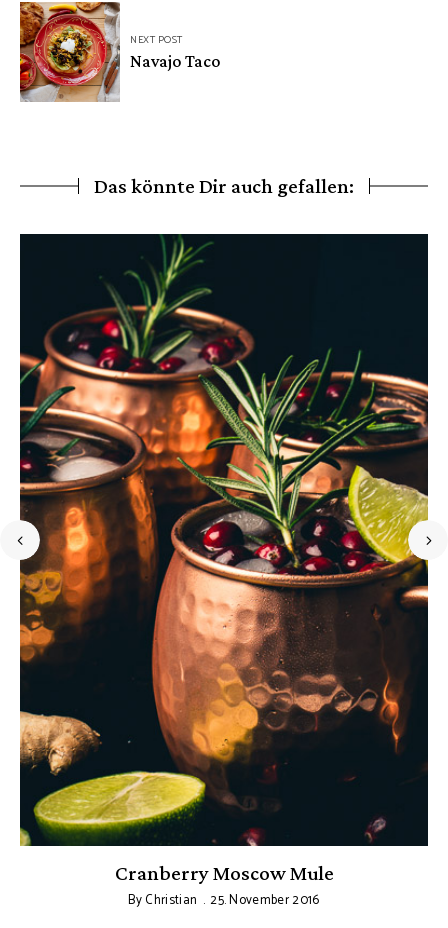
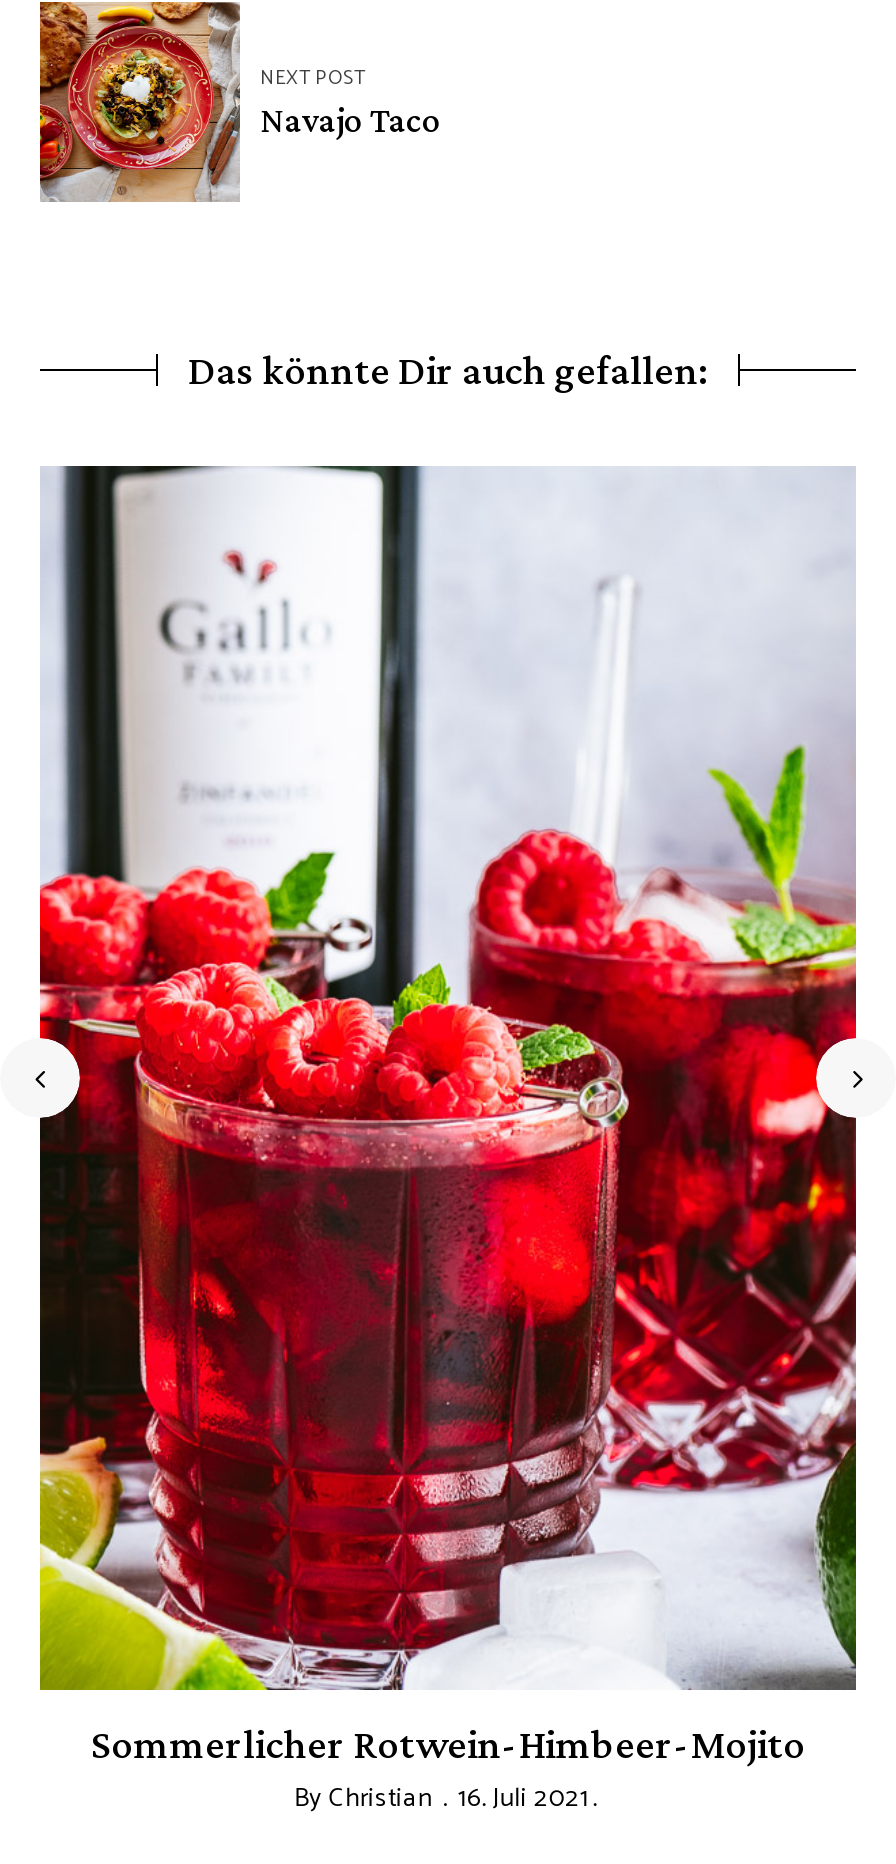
- [image]
- Cranberry Moscow Mule
+ [image]
+ Sommerlicher Rotwein-Himbeer-Mojito

- By Christian 25. November 2016
+ By Christian 16. Juli 2021
